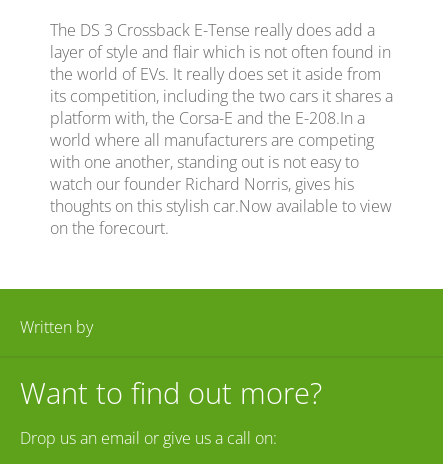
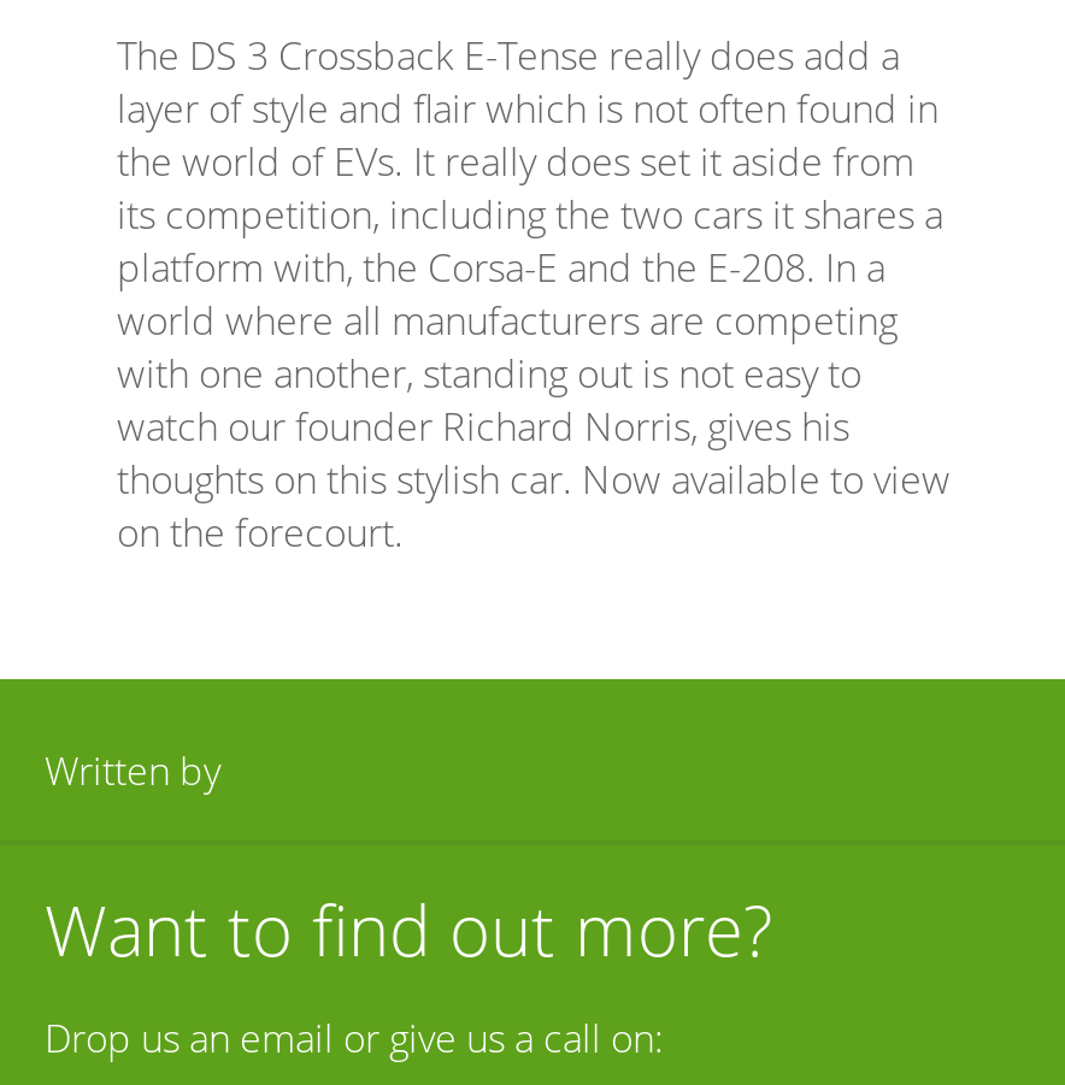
- platform with, the Corsa-E and the E-208.In a
+ platform with, the Corsa-E and the E-208. In a

- thoughts on this stylish car.Now available to view
+ thoughts on this stylish car. Now available to view
